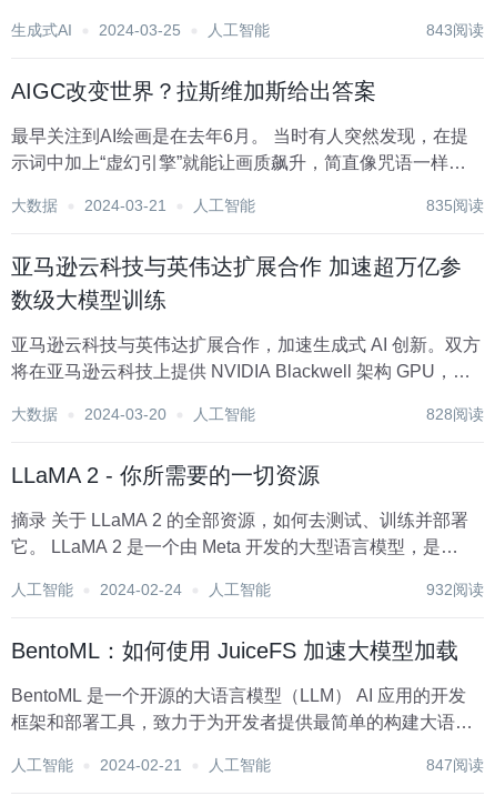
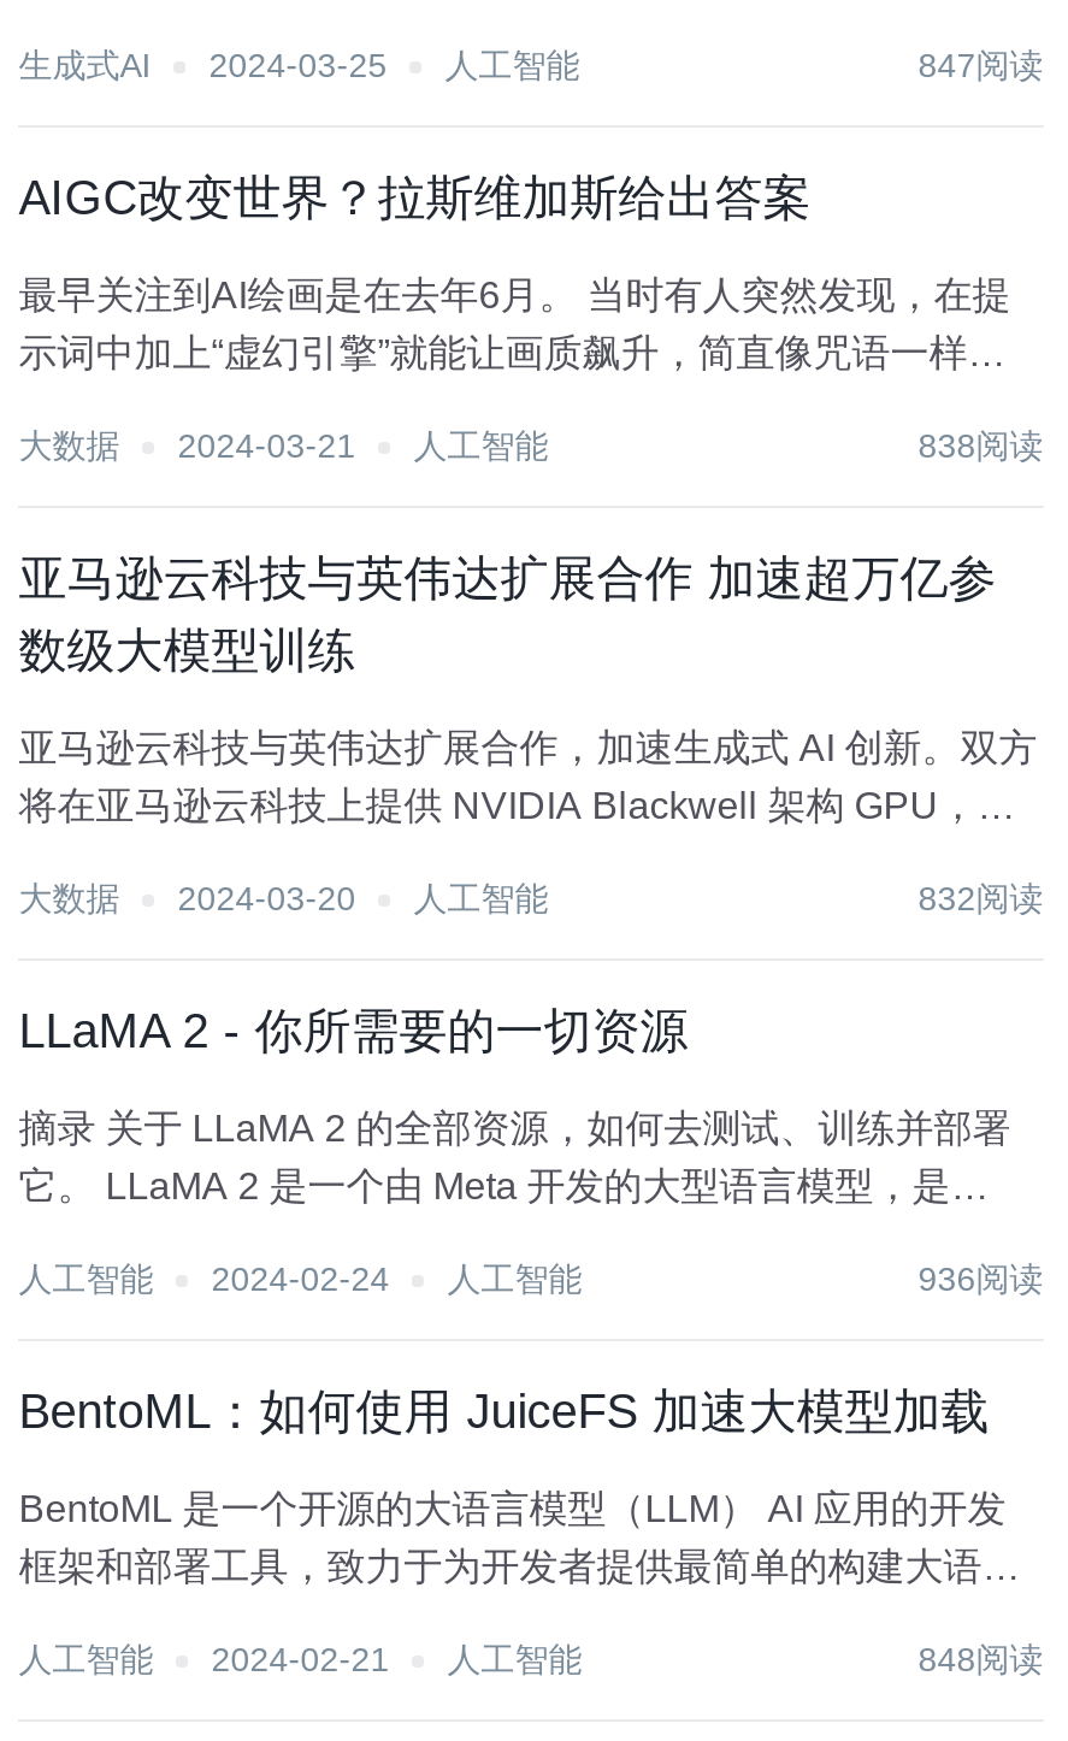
- 843阅读
+ 847阅读

- 835阅读
+ 838阅读

- 828阅读
+ 832阅读

- 932阅读
+ 936阅读

- 847阅读
+ 848阅读
